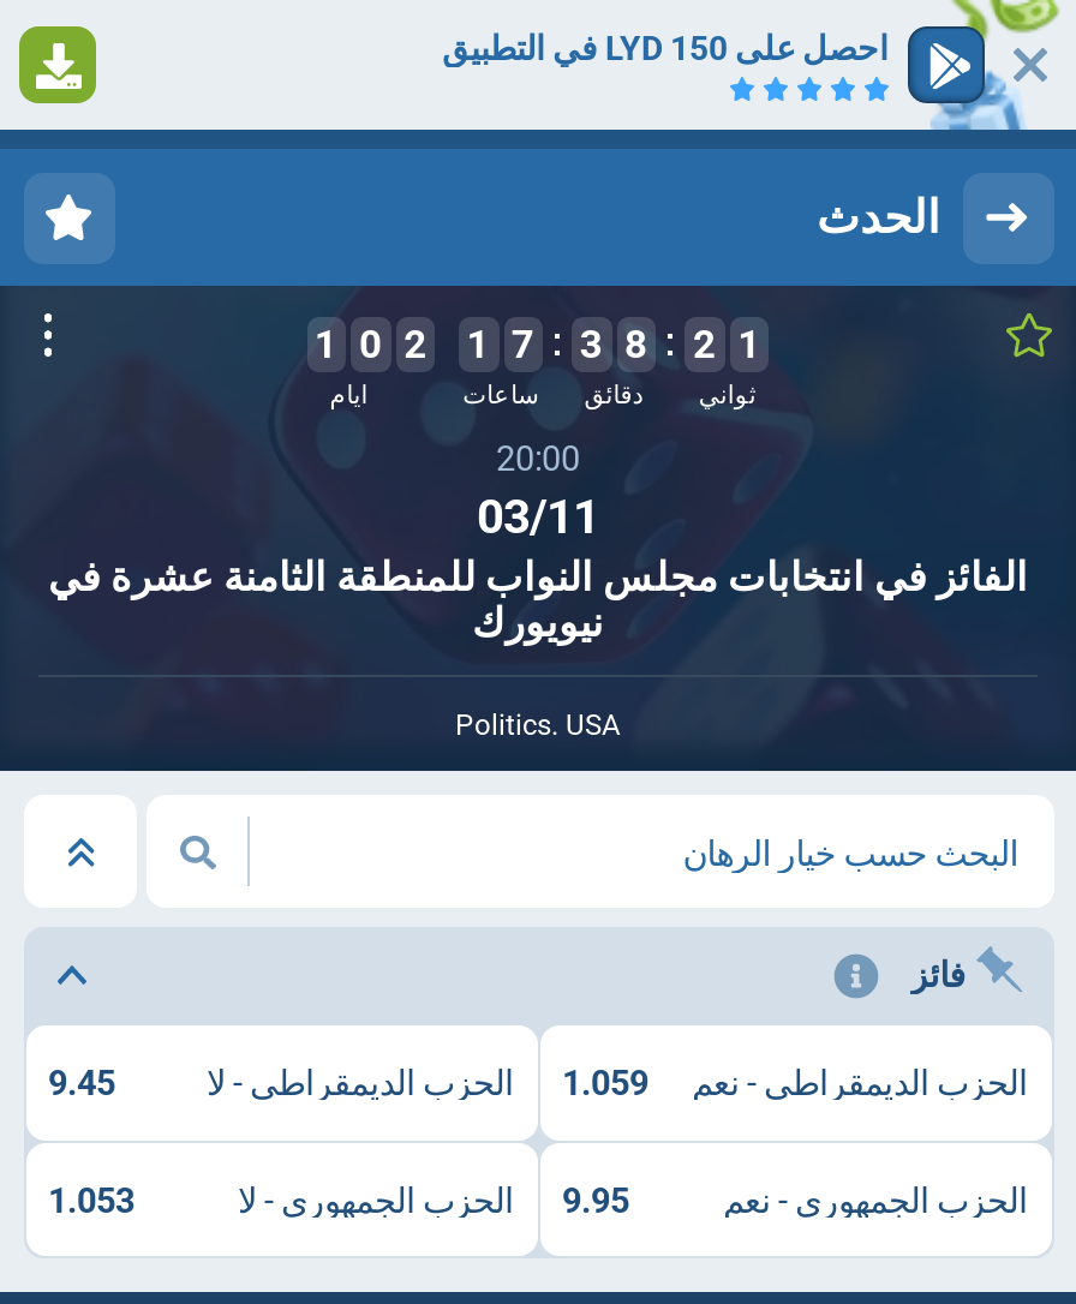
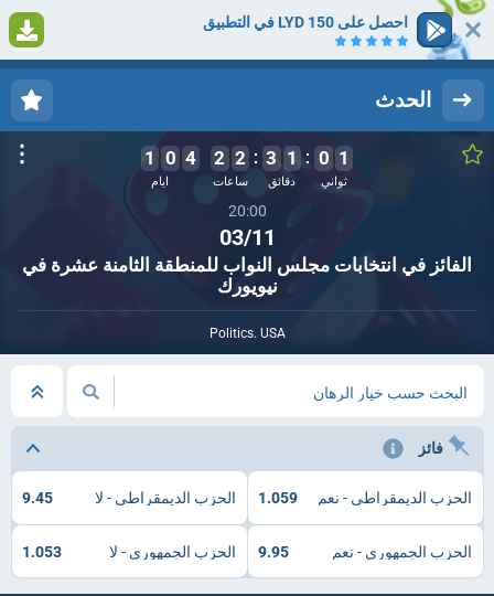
- 1 0 2
+ 1 0 4

- 1 7
+ 2 2

- 3 8
+ 3 1

- 2 1
+ 0 1
